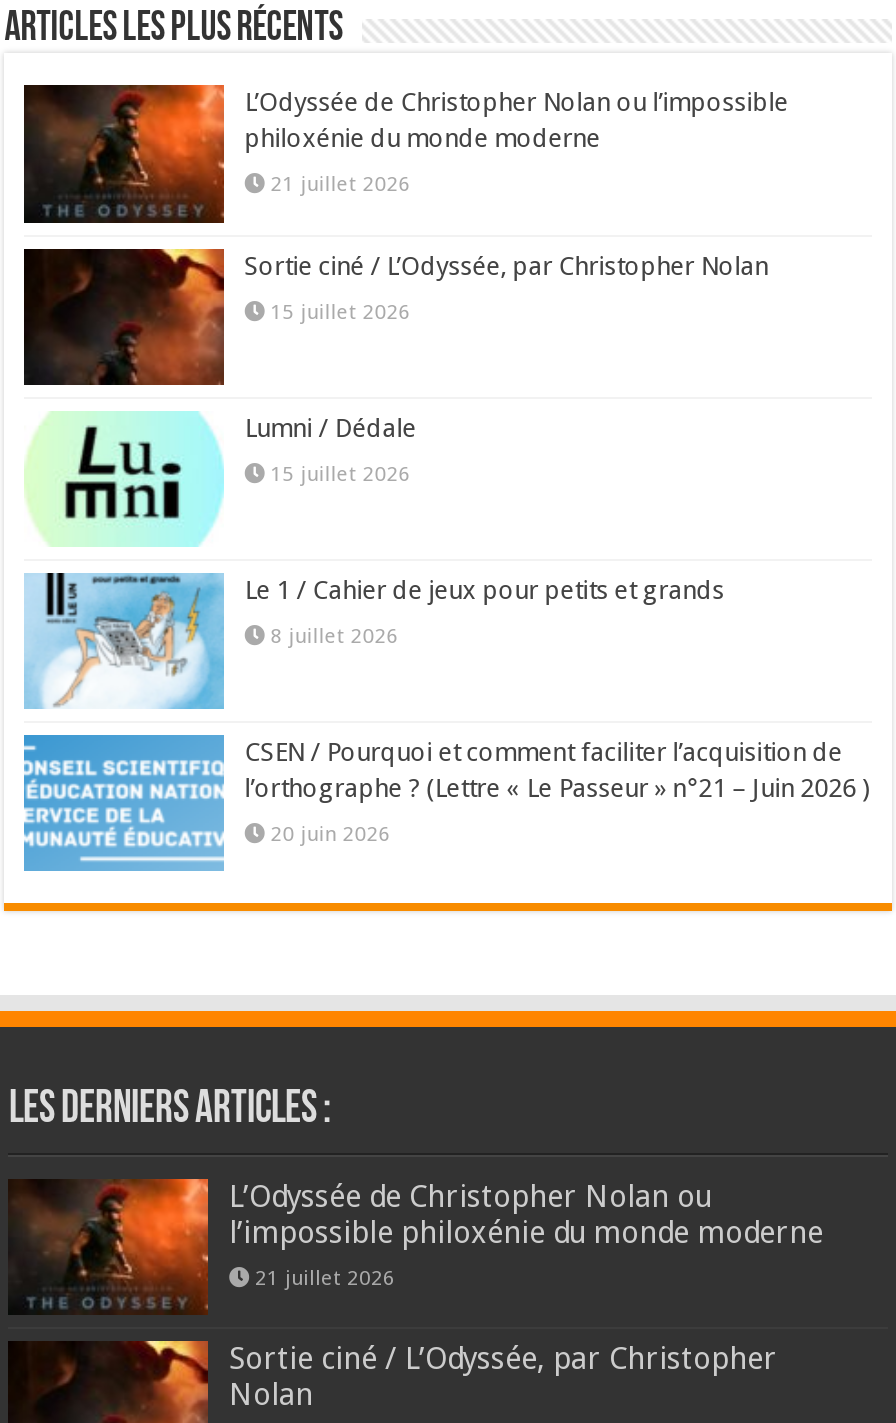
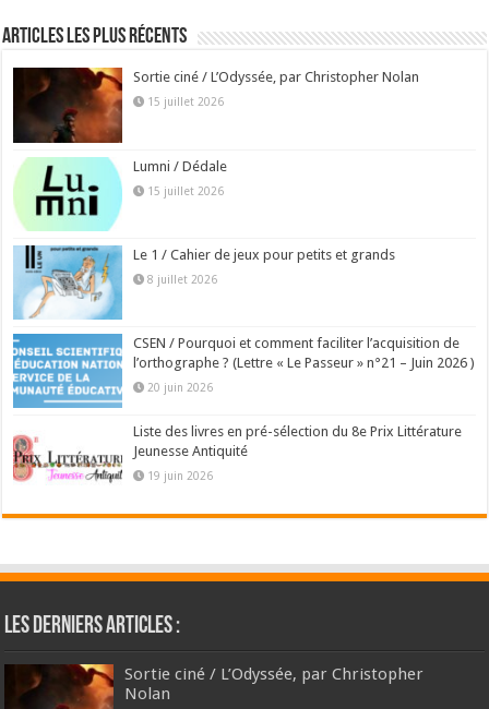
- [image]
- L’Odyssée de Christopher Nolan ou l’impossible
- philoxénie du monde moderne
- 21 juillet 2026

+ [image]
+ Liste des livres en pré-sélection du 8e Prix Littérature
+ Jeunesse Antiquité
+ 19 juin 2026

- [image]
- L’Odyssée de Christopher Nolan ou
- l’impossible philoxénie du monde moderne
- 21 juillet 2026
